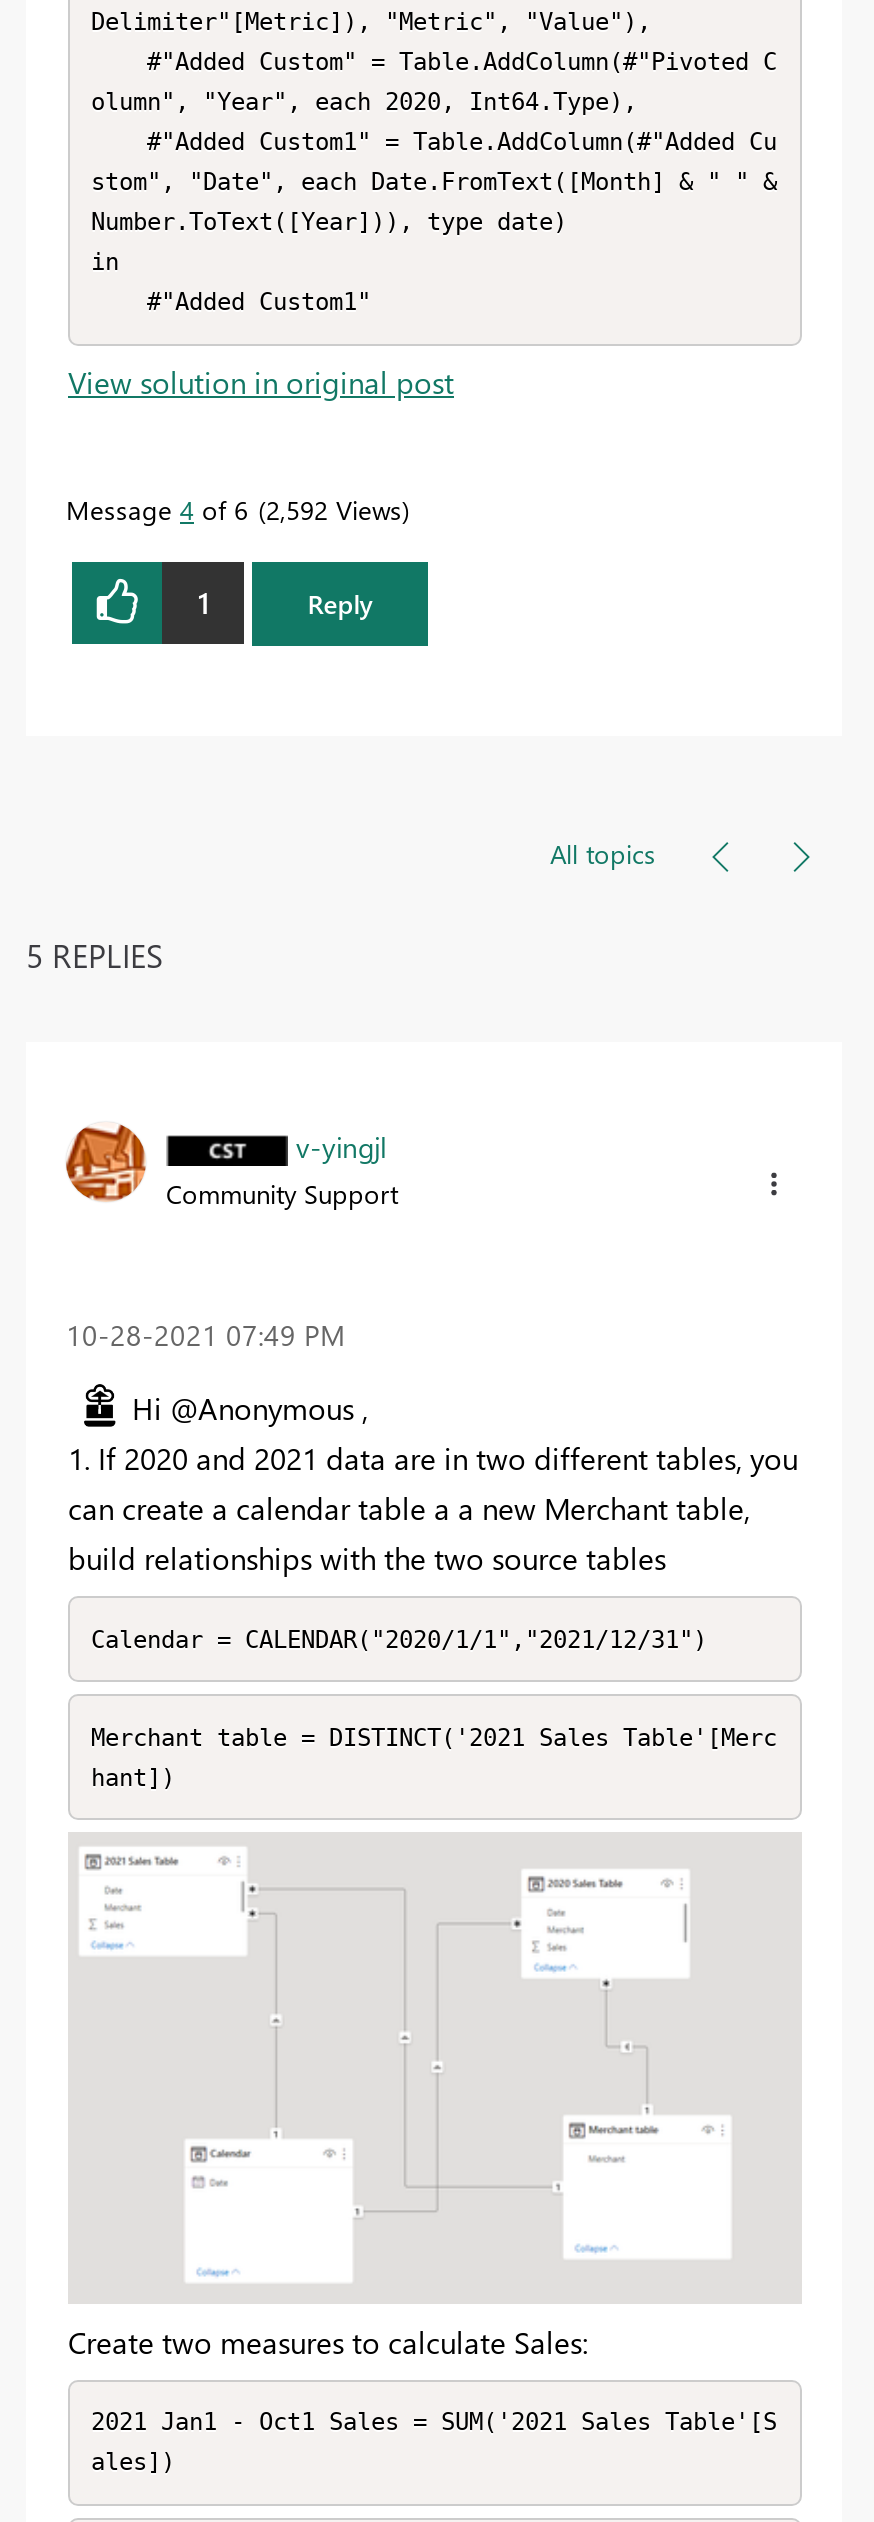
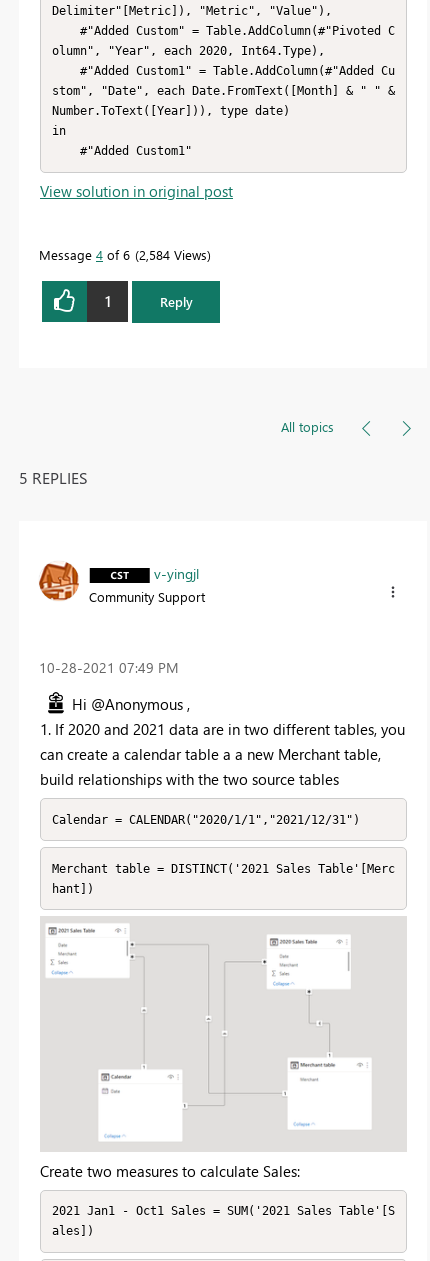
- Message 4 of 6 2,592 Views
+ Message 4 of 6 2,584 Views
